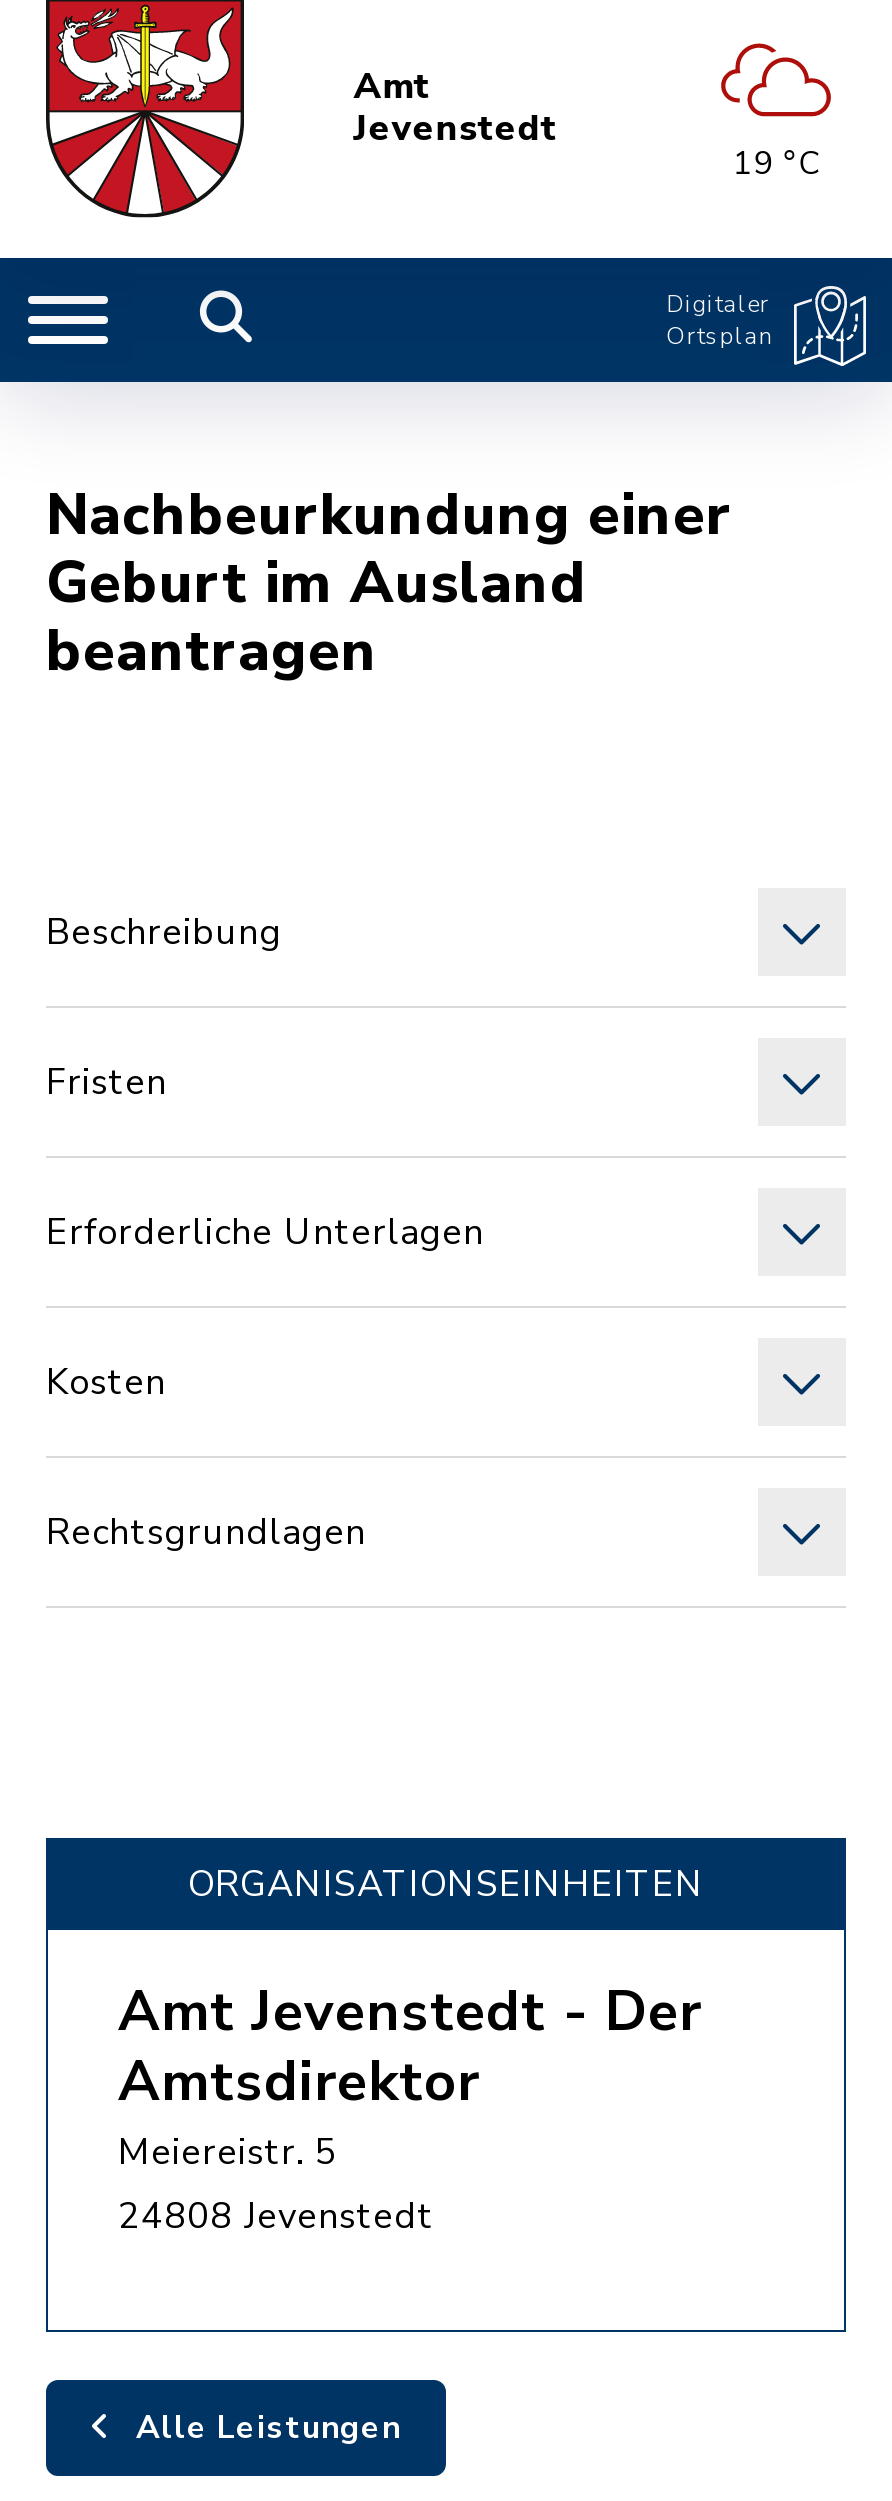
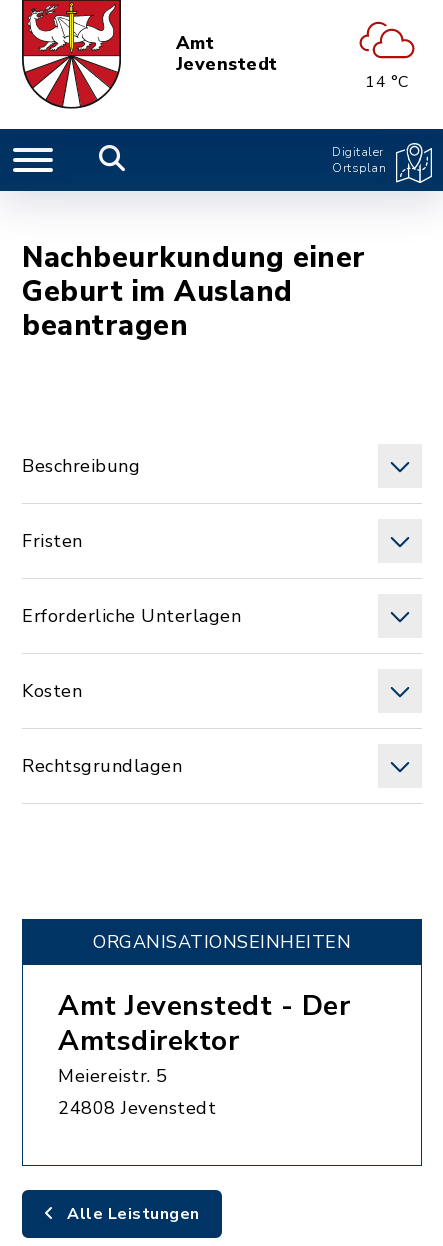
- 19 °C
+ 14 °C
